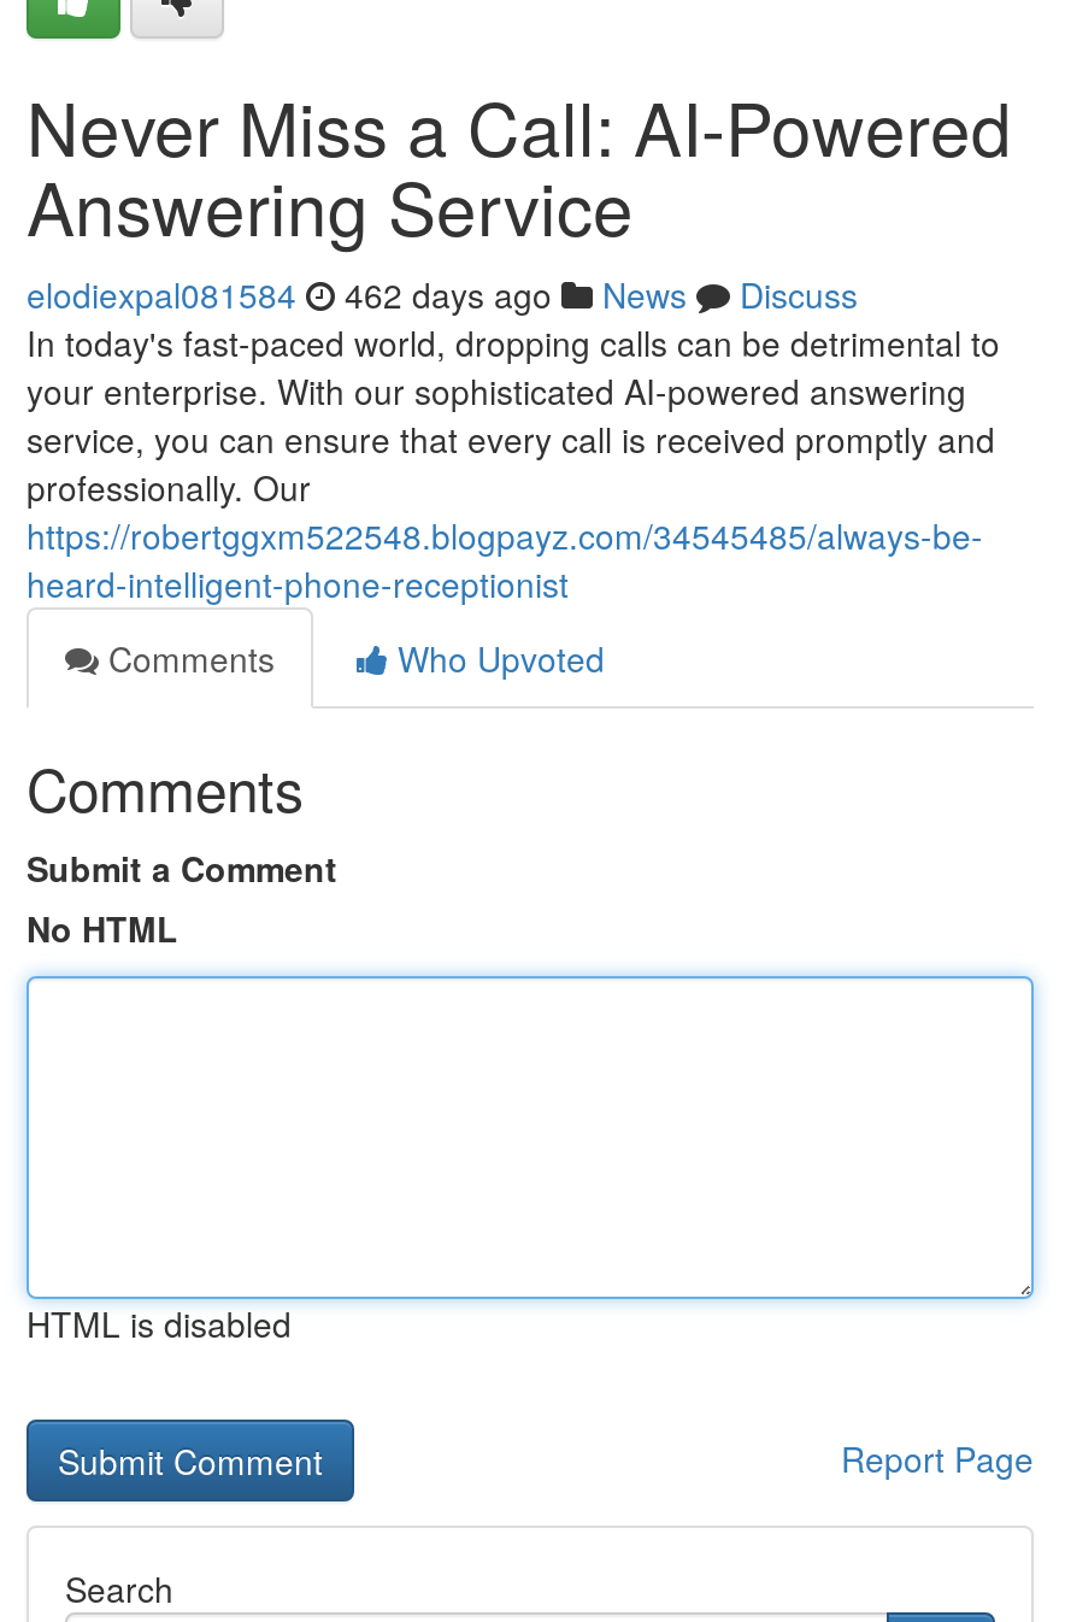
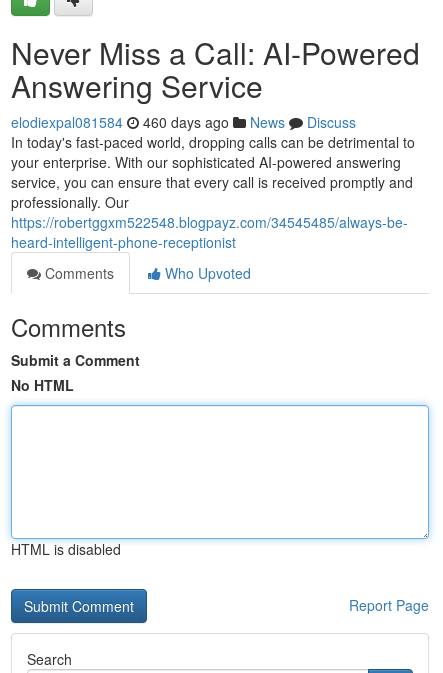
- elodiexpal081584 462 days ago News Discuss
+ elodiexpal081584 460 days ago News Discuss
